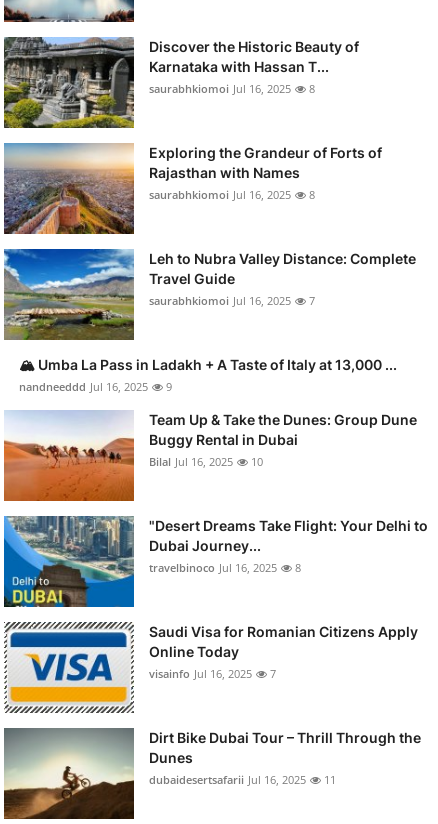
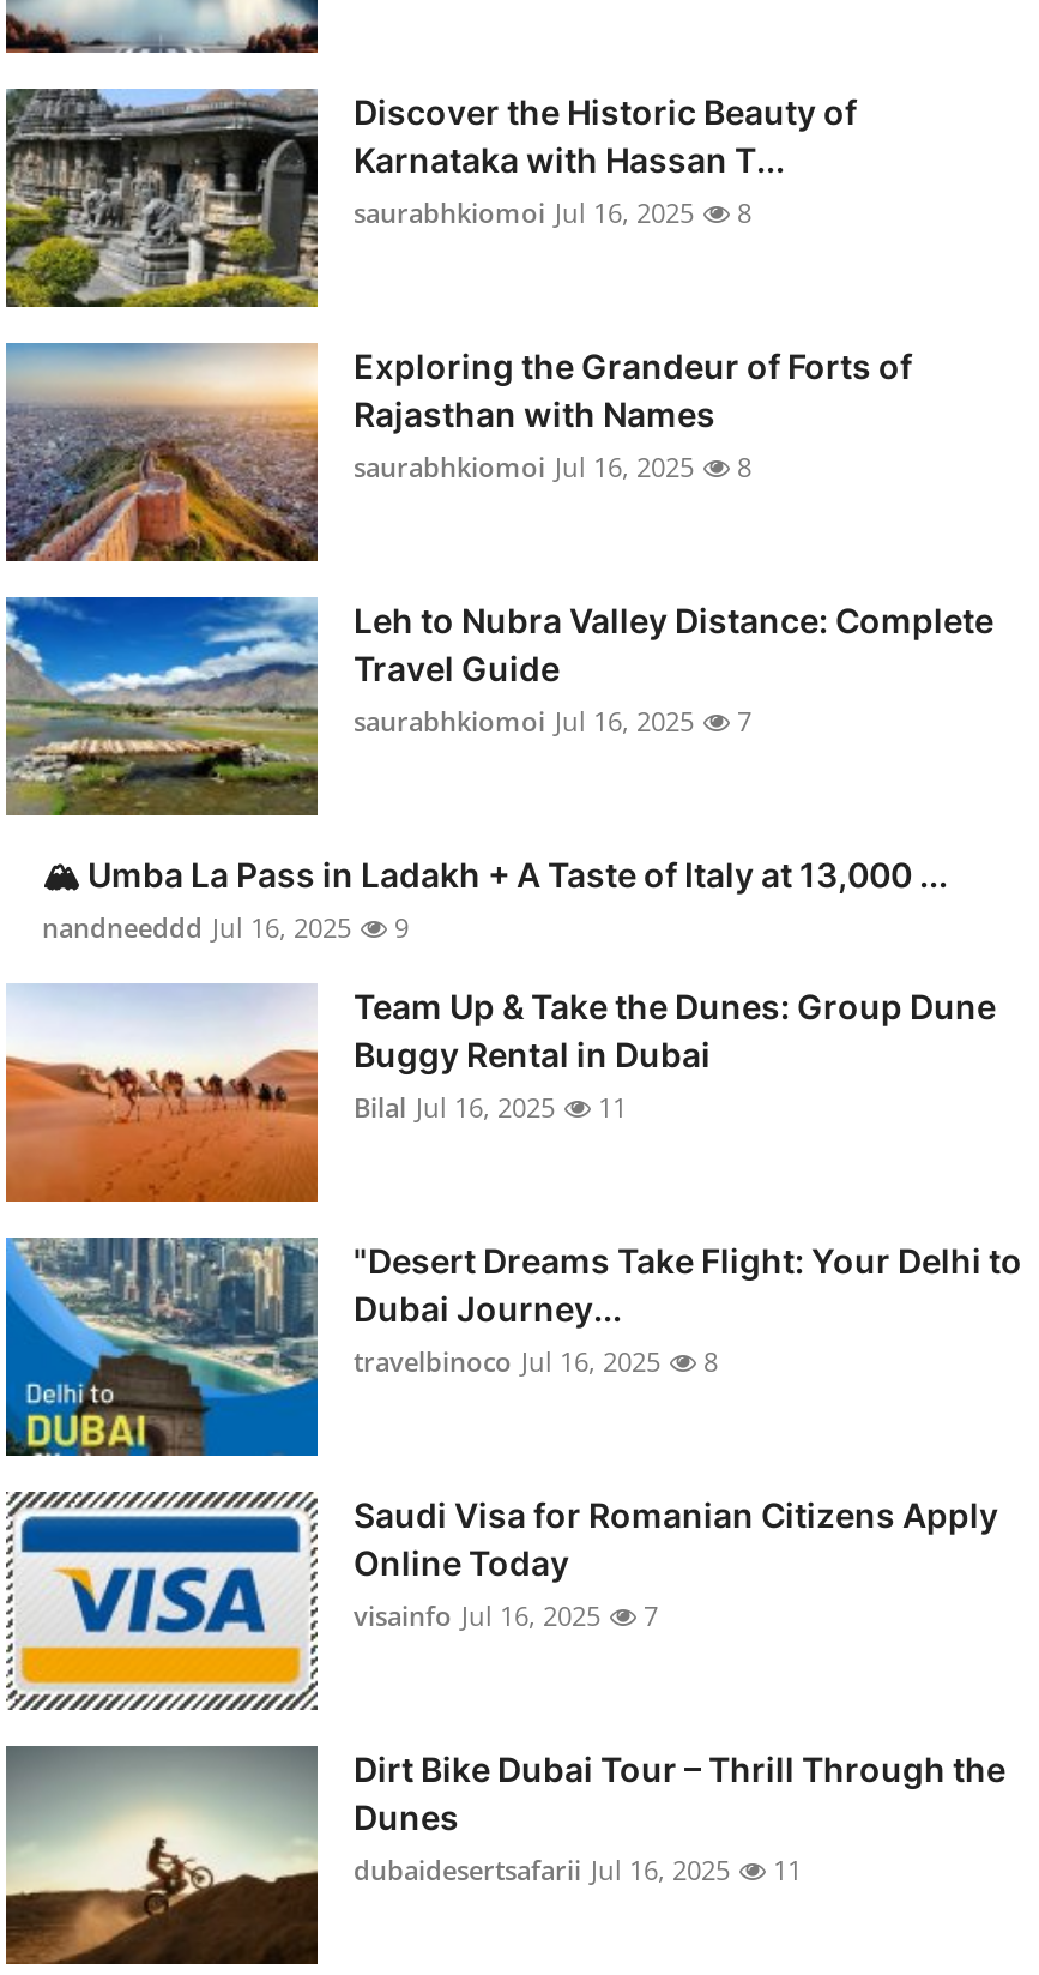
- Bilal Jul 16, 2025 10
+ Bilal Jul 16, 2025 11
